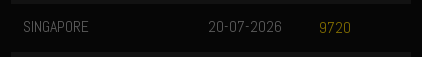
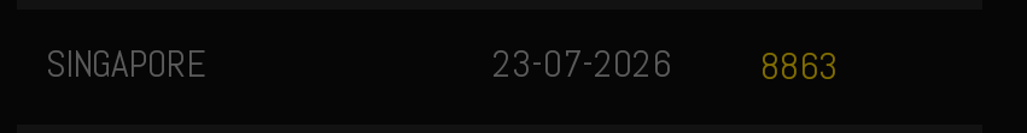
- 20-07-2026
+ 23-07-2026

- 9720
+ 8863
